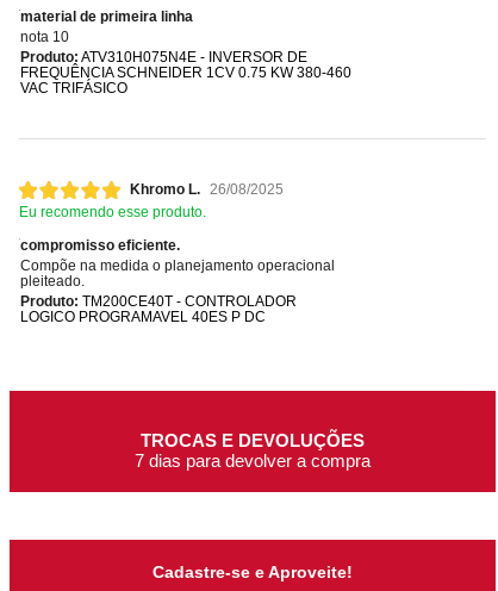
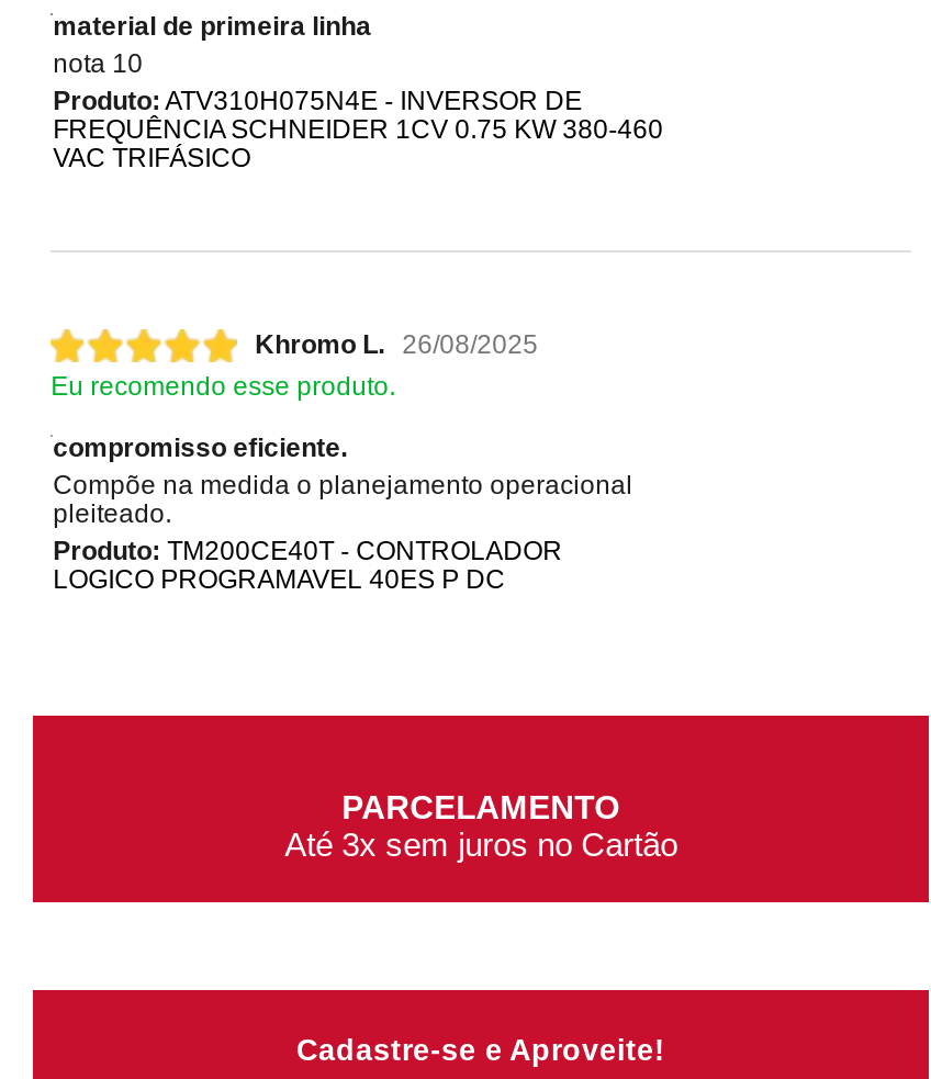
- TROCAS E DEVOLUÇÕES
- 7 dias para devolver a compra
+ PARCELAMENTO
+ Até 3x sem juros no Cartão
